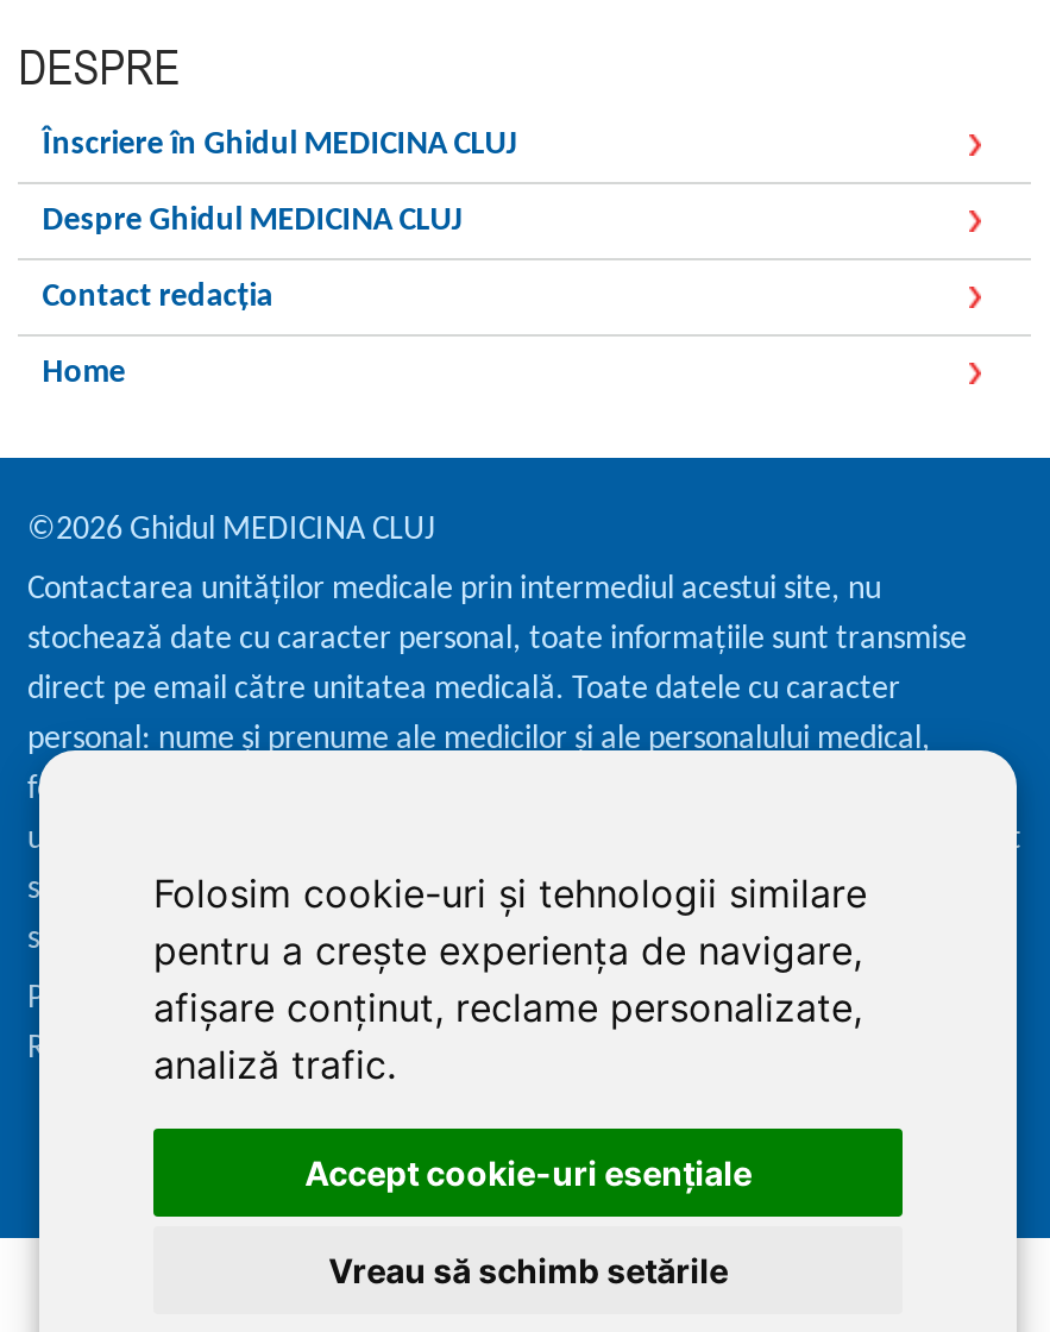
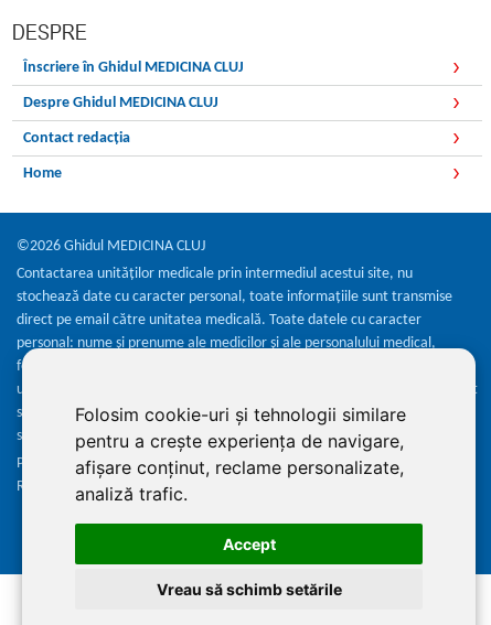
- Accept cookie-uri esenţiale
+ Accept
